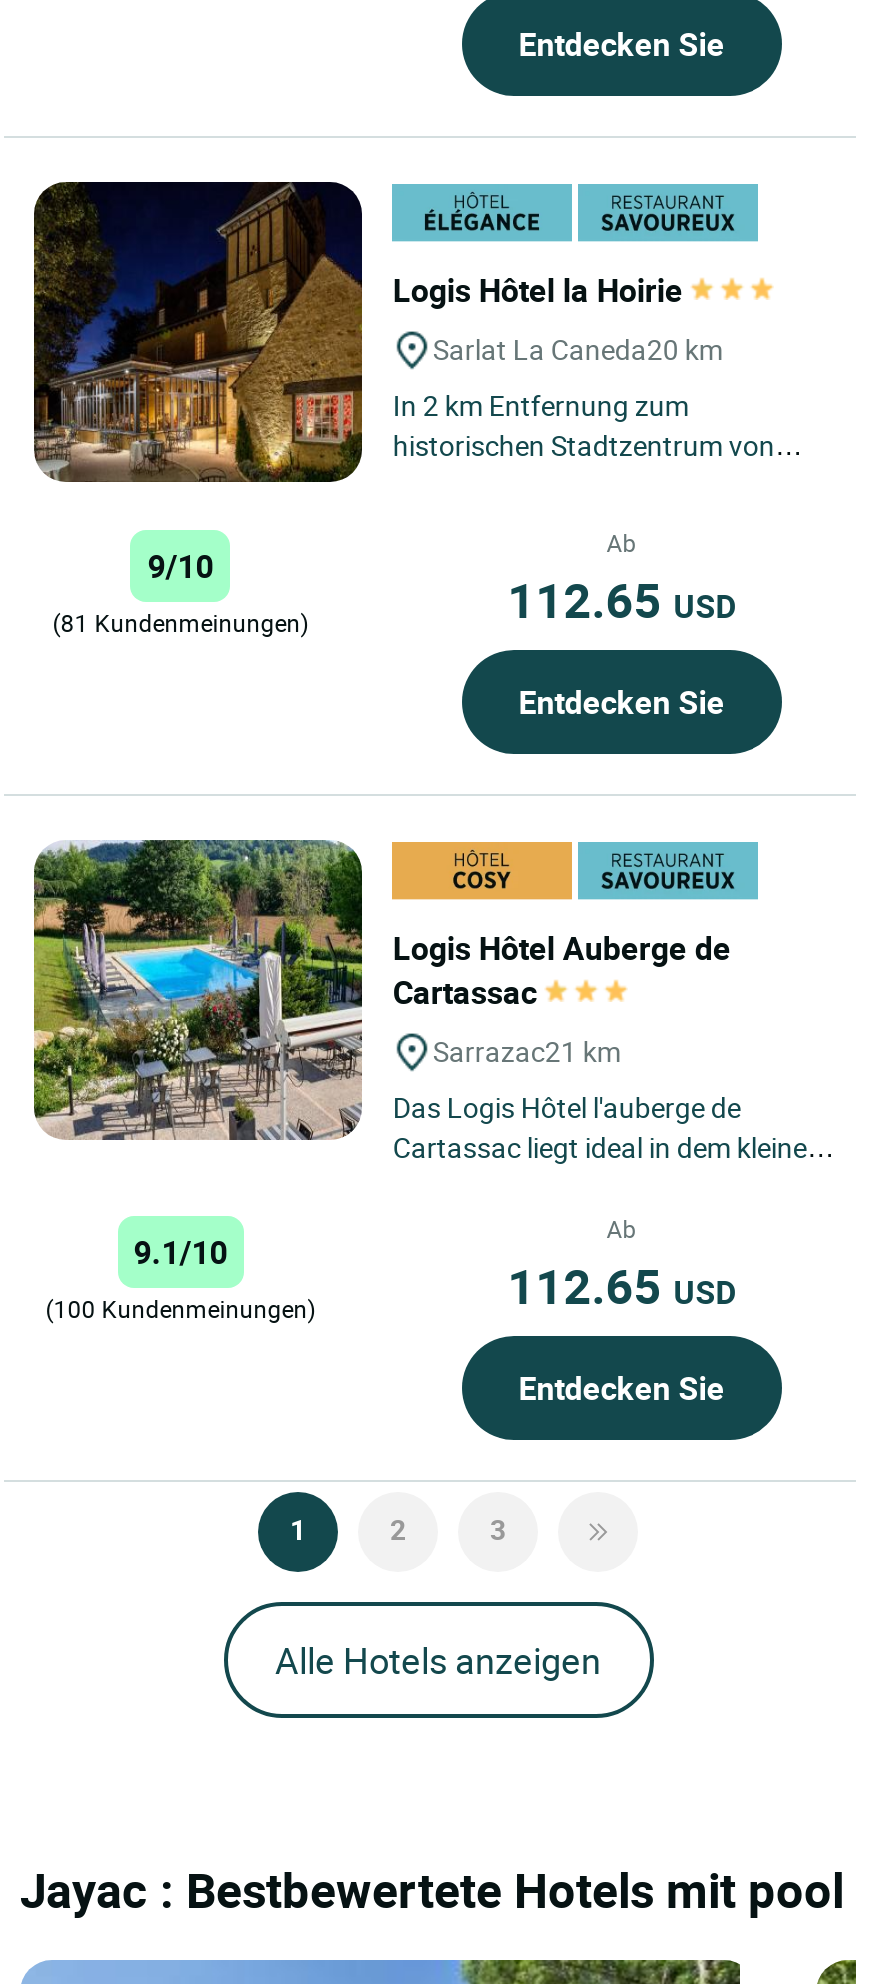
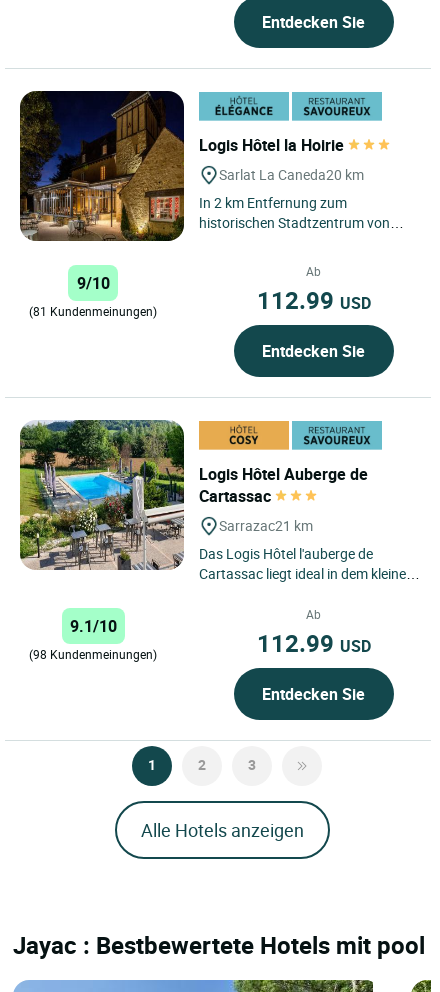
- 112.65 USD
+ 112.99 USD

- 112.65 USD
+ 112.99 USD

- (100 Kundenmeinungen)
+ (98 Kundenmeinungen)
